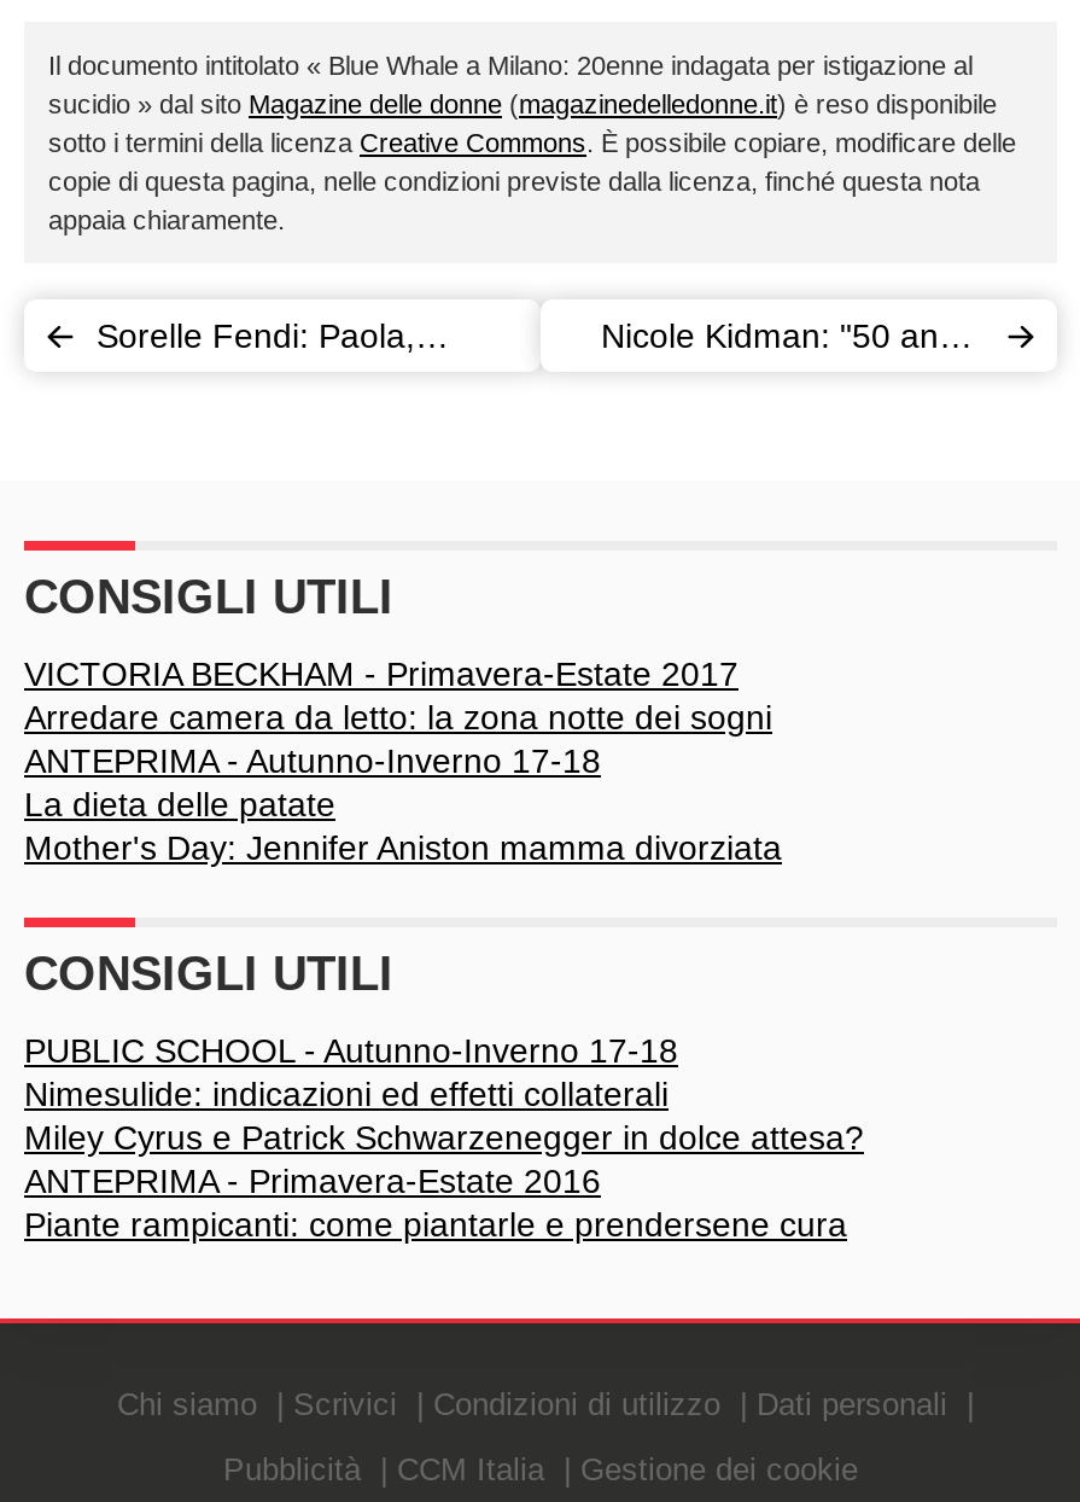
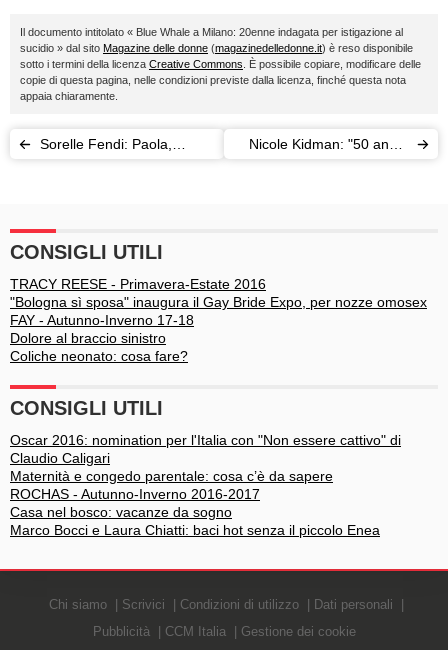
- VICTORIA BECKHAM - Primavera-Estate 2017
- Arredare camera da letto: la zona notte dei sogni
- ANTEPRIMA - Autunno-Inverno 17-18
- La dieta delle patate
- Mother's Day: Jennifer Aniston mamma divorziata
+ TRACY REESE - Primavera-Estate 2016
+ "Bologna sì sposa" inaugura il Gay Bride Expo, per nozze omosex
+ FAY - Autunno-Inverno 17-18
+ Dolore al braccio sinistro
+ Coliche neonato: cosa fare?

- PUBLIC SCHOOL - Autunno-Inverno 17-18
- Nimesulide: indicazioni ed effetti collaterali
- Miley Cyrus e Patrick Schwarzenegger in dolce attesa?
- ANTEPRIMA - Primavera-Estate 2016
- Piante rampicanti: come piantarle e prendersene cura
+ Oscar 2016: nomination per l'Italia con "Non essere cattivo" di
+ Claudio Caligari
+ Maternità e congedo parentale: cosa c’è da sapere
+ ROCHAS - Autunno-Inverno 2016-2017
+ Casa nel bosco: vacanze da sogno
+ Marco Bocci e Laura Chiatti: baci hot senza il piccolo Enea
